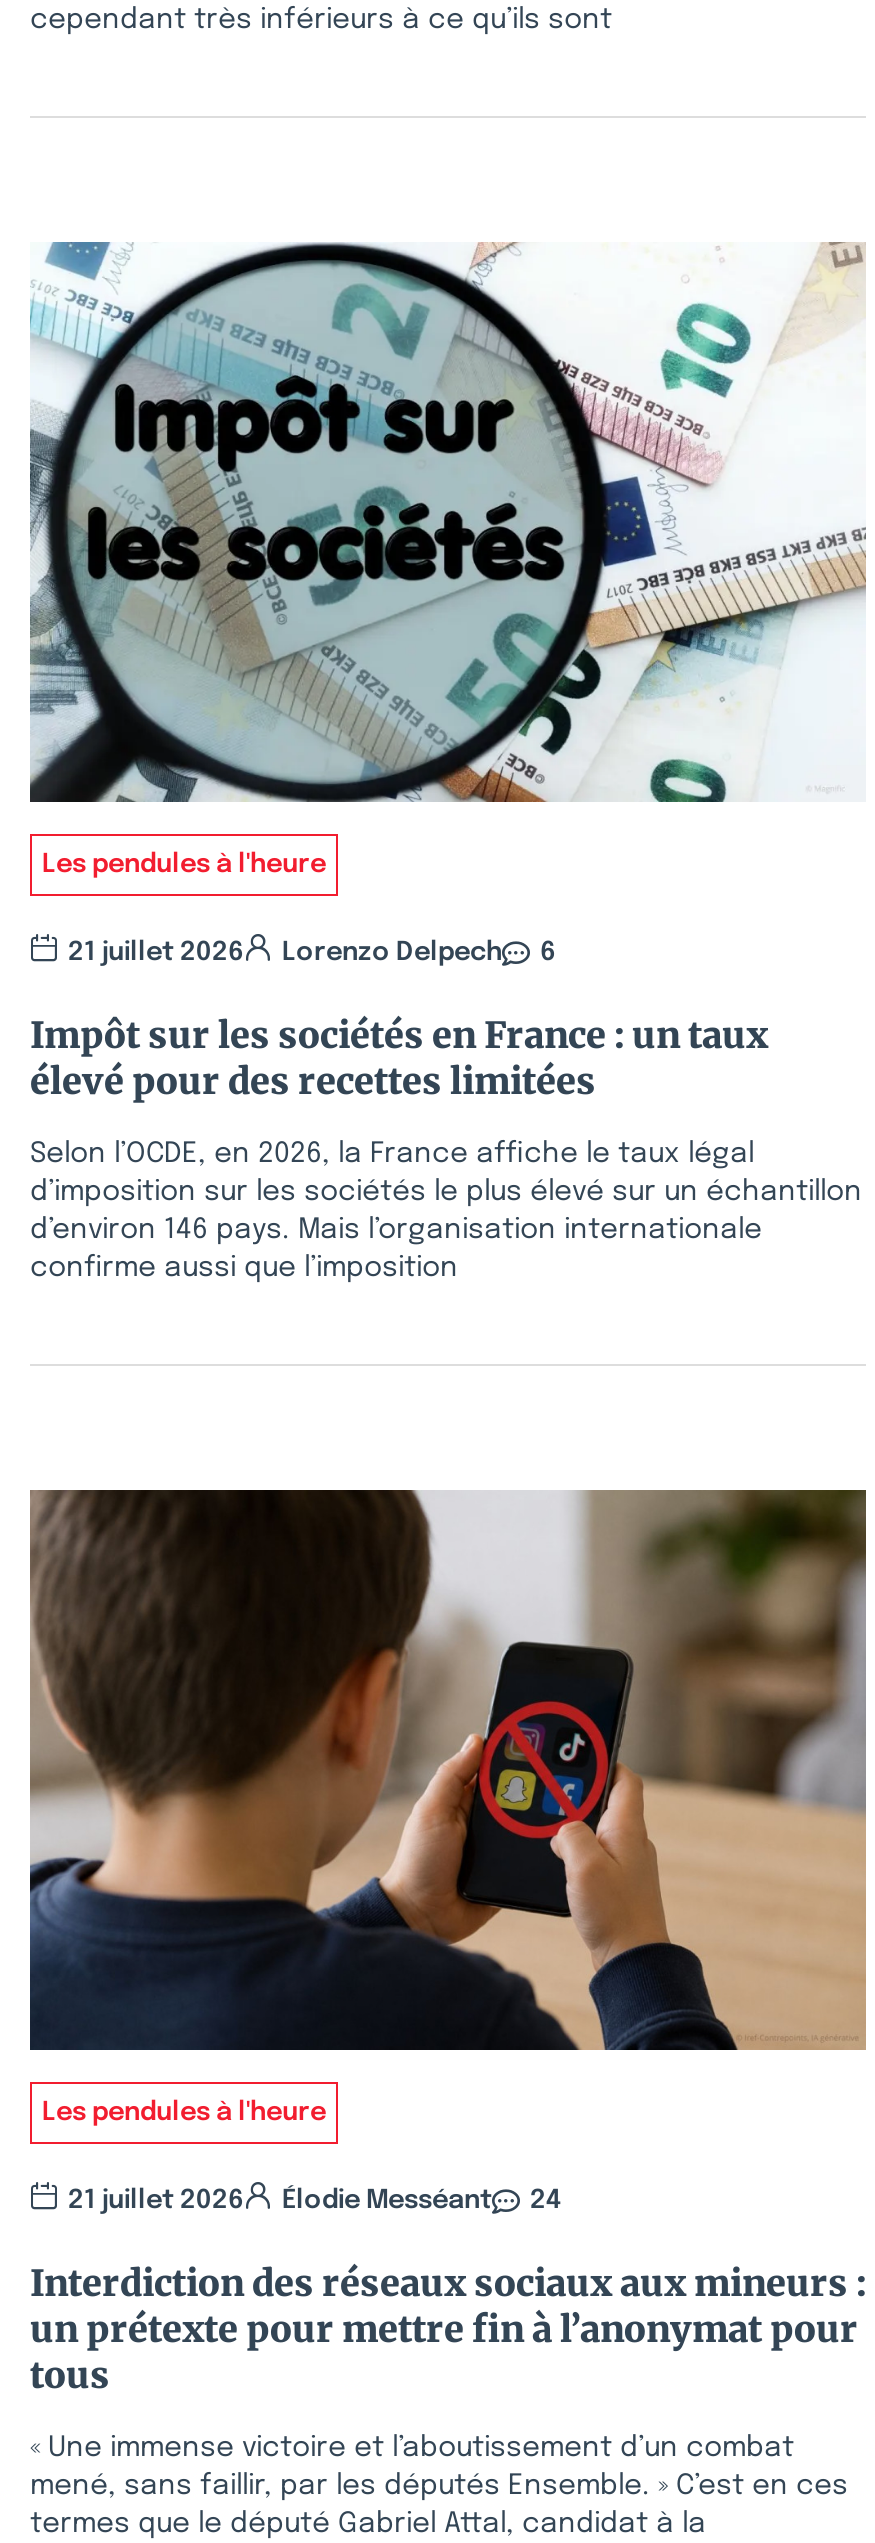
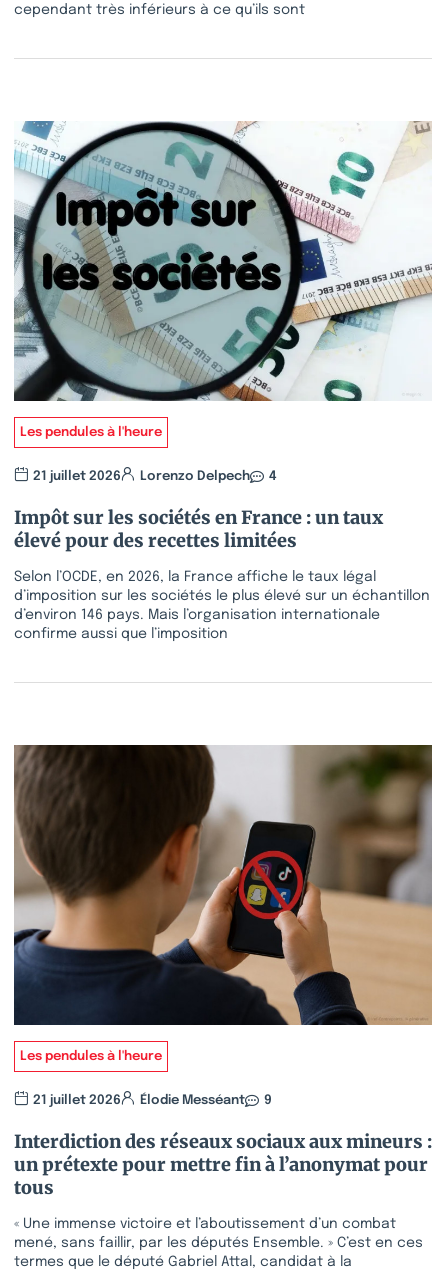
- 21 juillet 2026 Lorenzo Delpech 6
+ 21 juillet 2026 Lorenzo Delpech 4

- 21 juillet 2026 Élodie Messéant 24
+ 21 juillet 2026 Élodie Messéant 9
